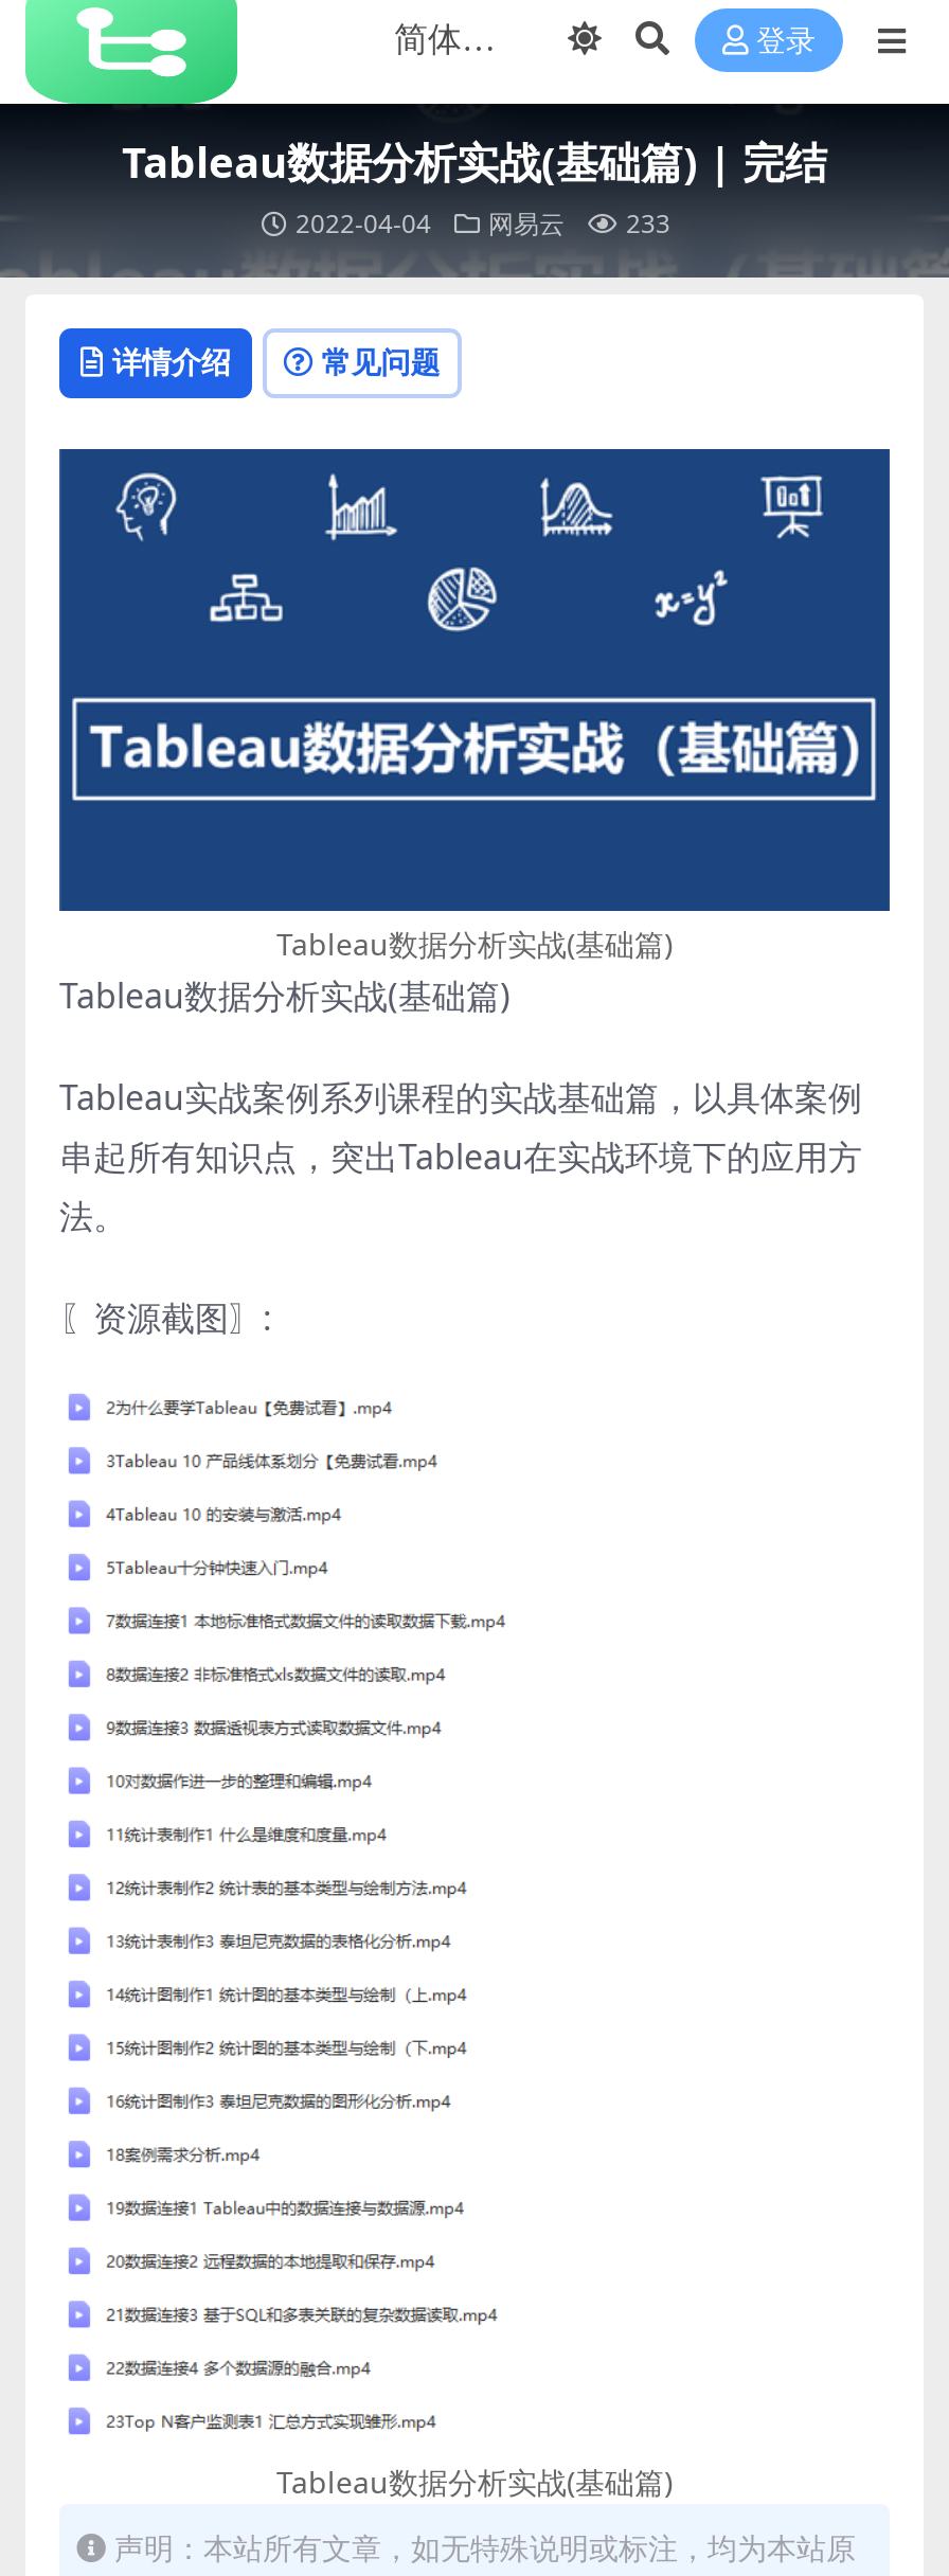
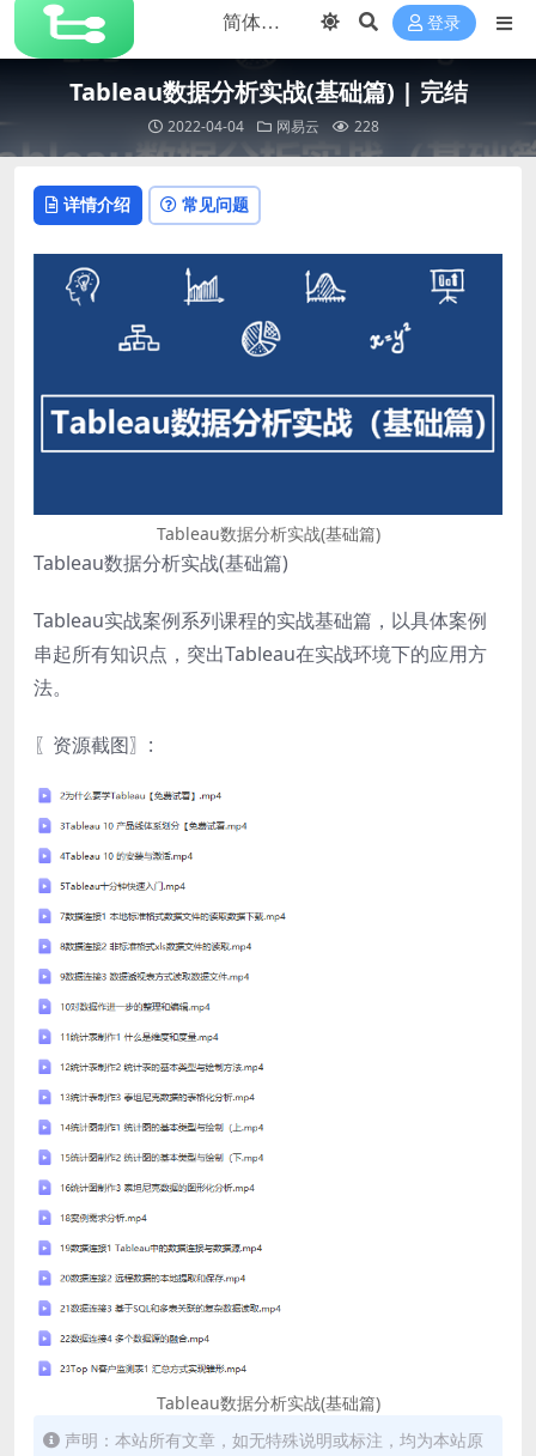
- 2022-04-04 网易云 233
+ 2022-04-04 网易云 228
